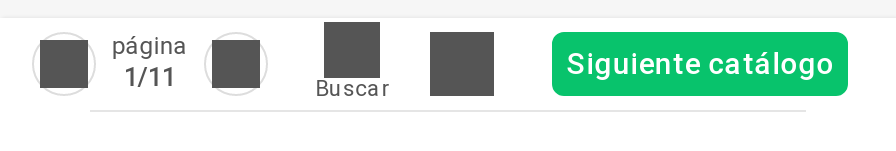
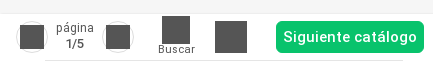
- 1/11
+ 1/5
